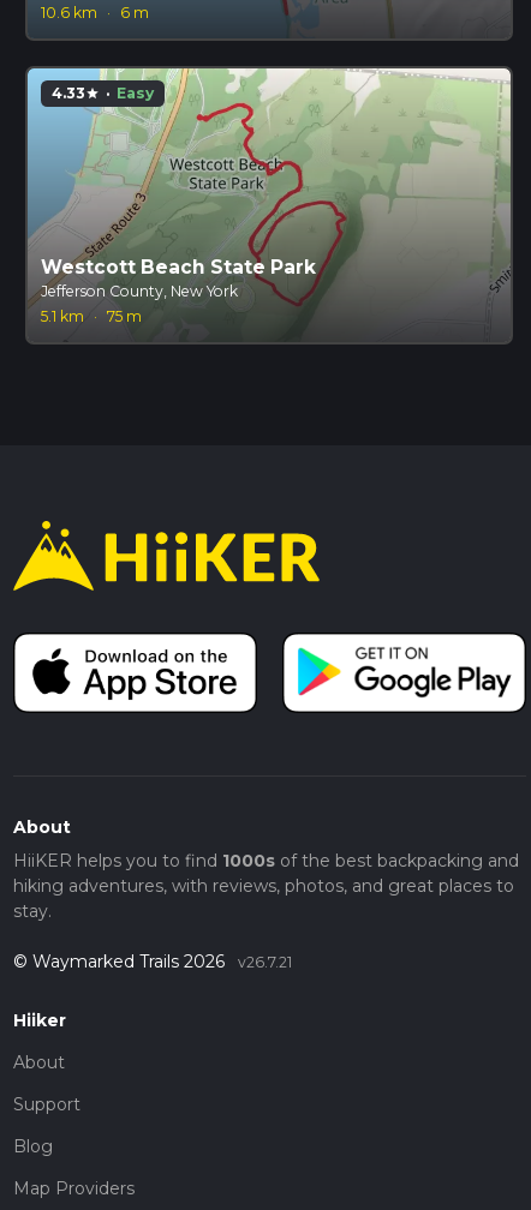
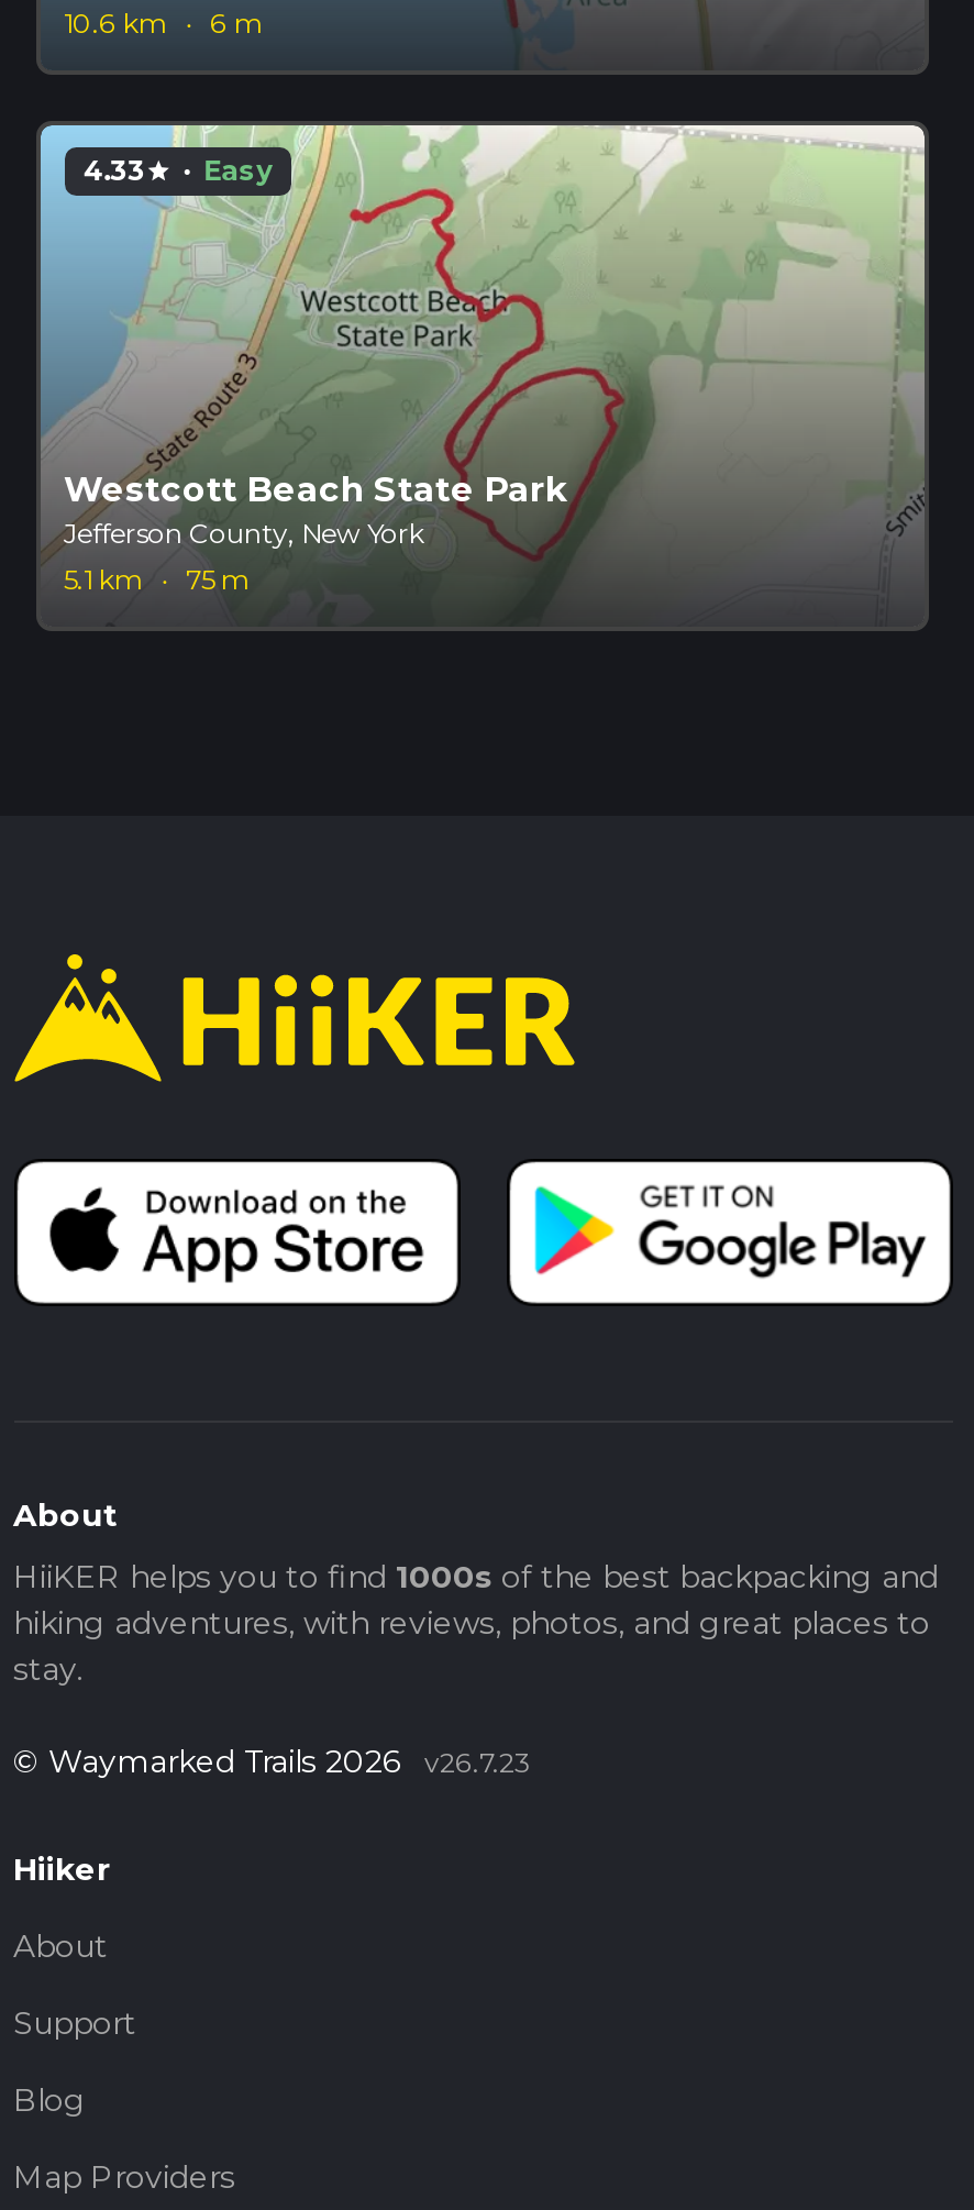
- © Waymarked Trails 2026 v26.7.21
+ © Waymarked Trails 2026 v26.7.23
